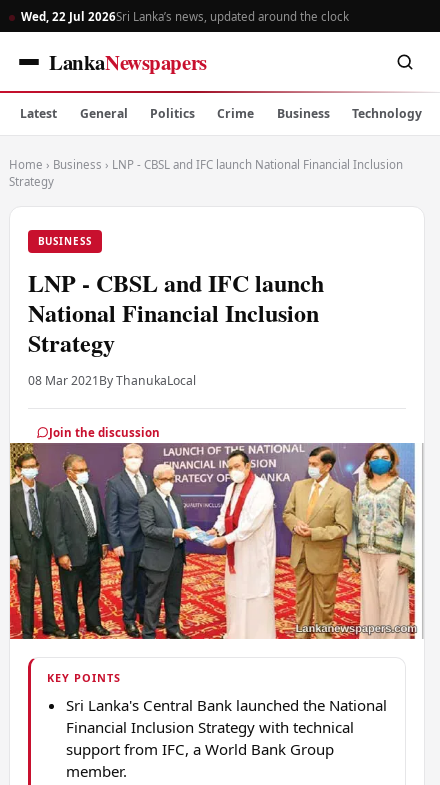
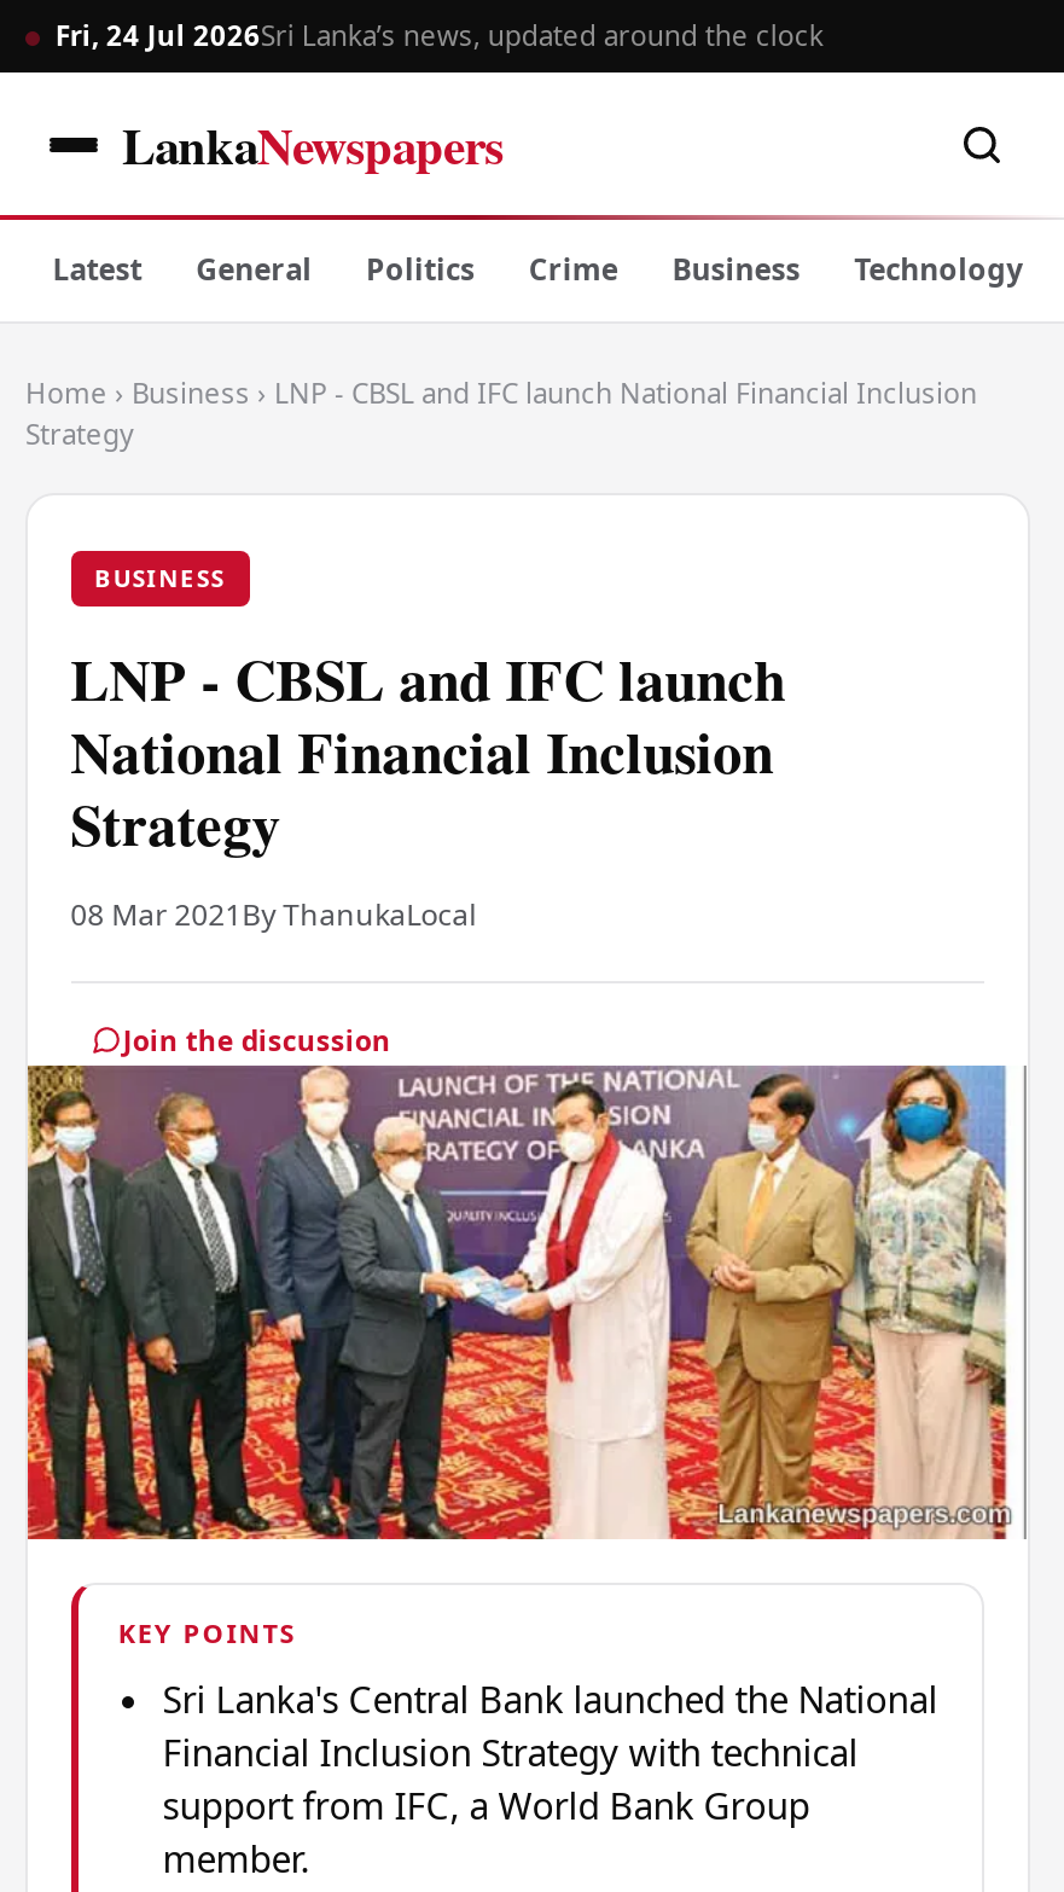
- Wed, 22 Jul 2026Sri Lanka’s news, updated around the clock
+ Fri, 24 Jul 2026Sri Lanka’s news, updated around the clock
